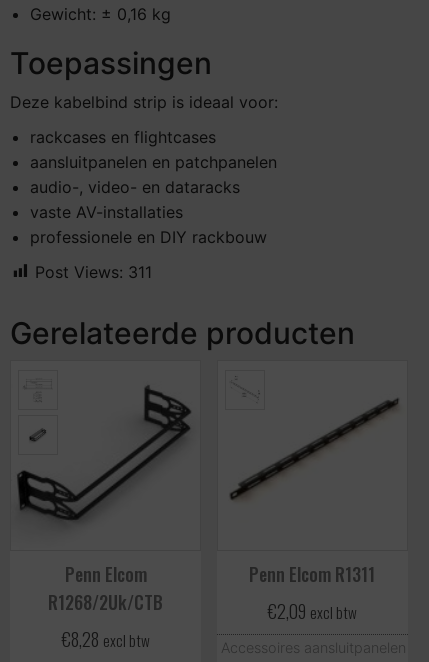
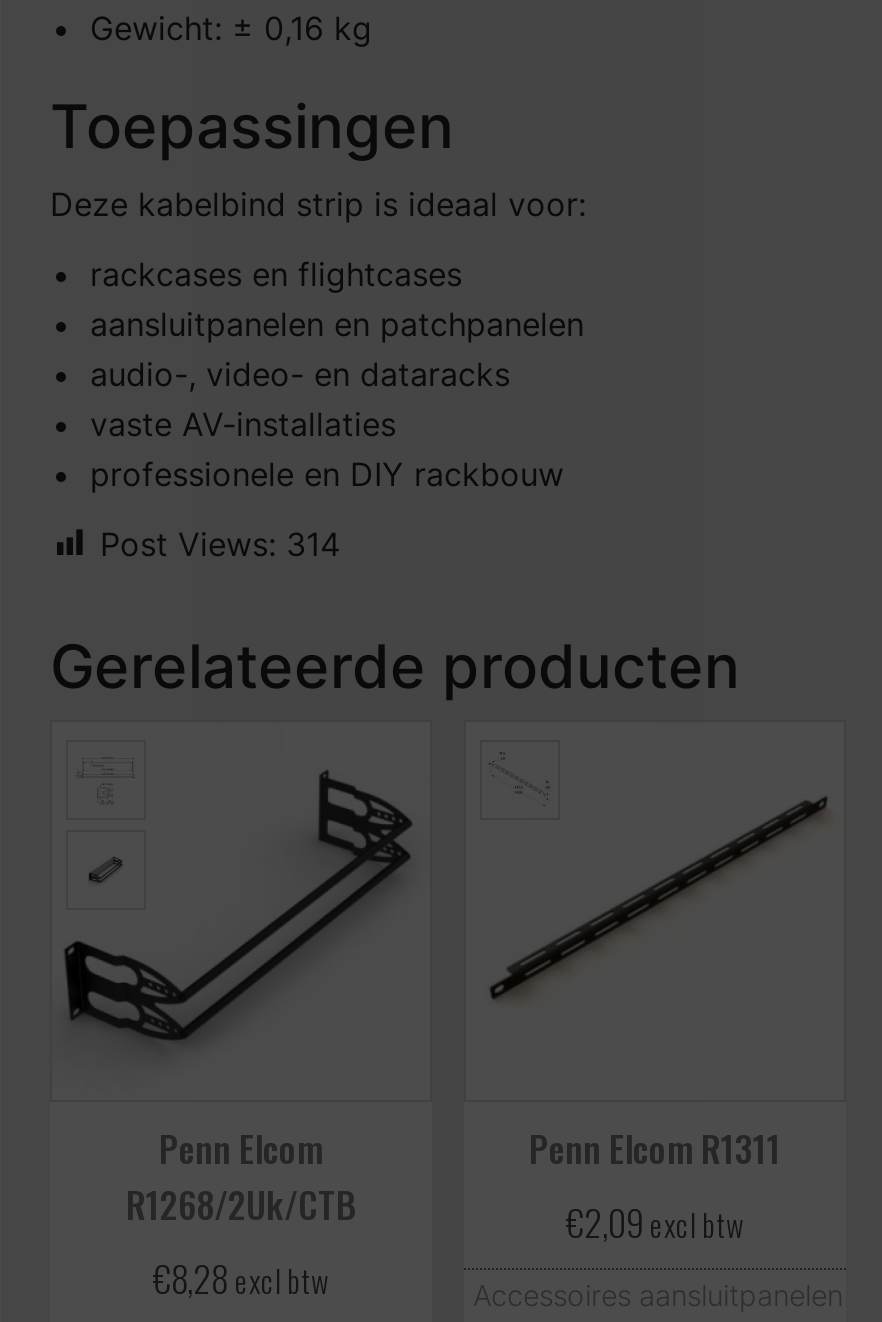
- Post Views: 311
+ Post Views: 314
